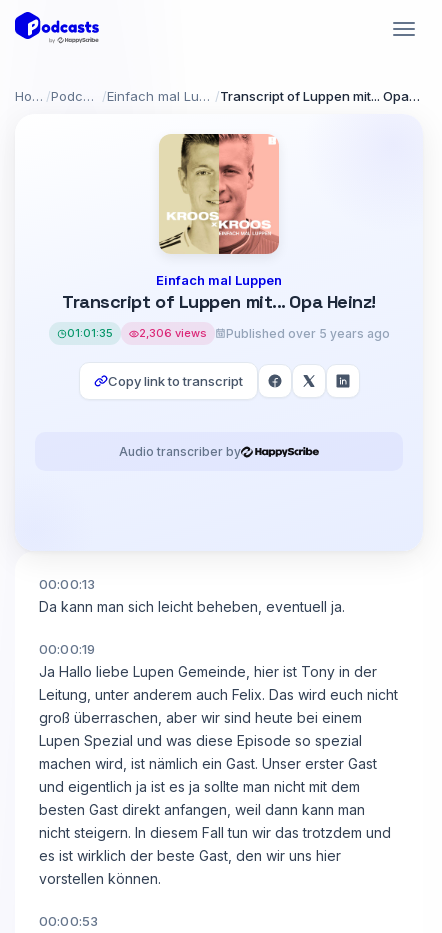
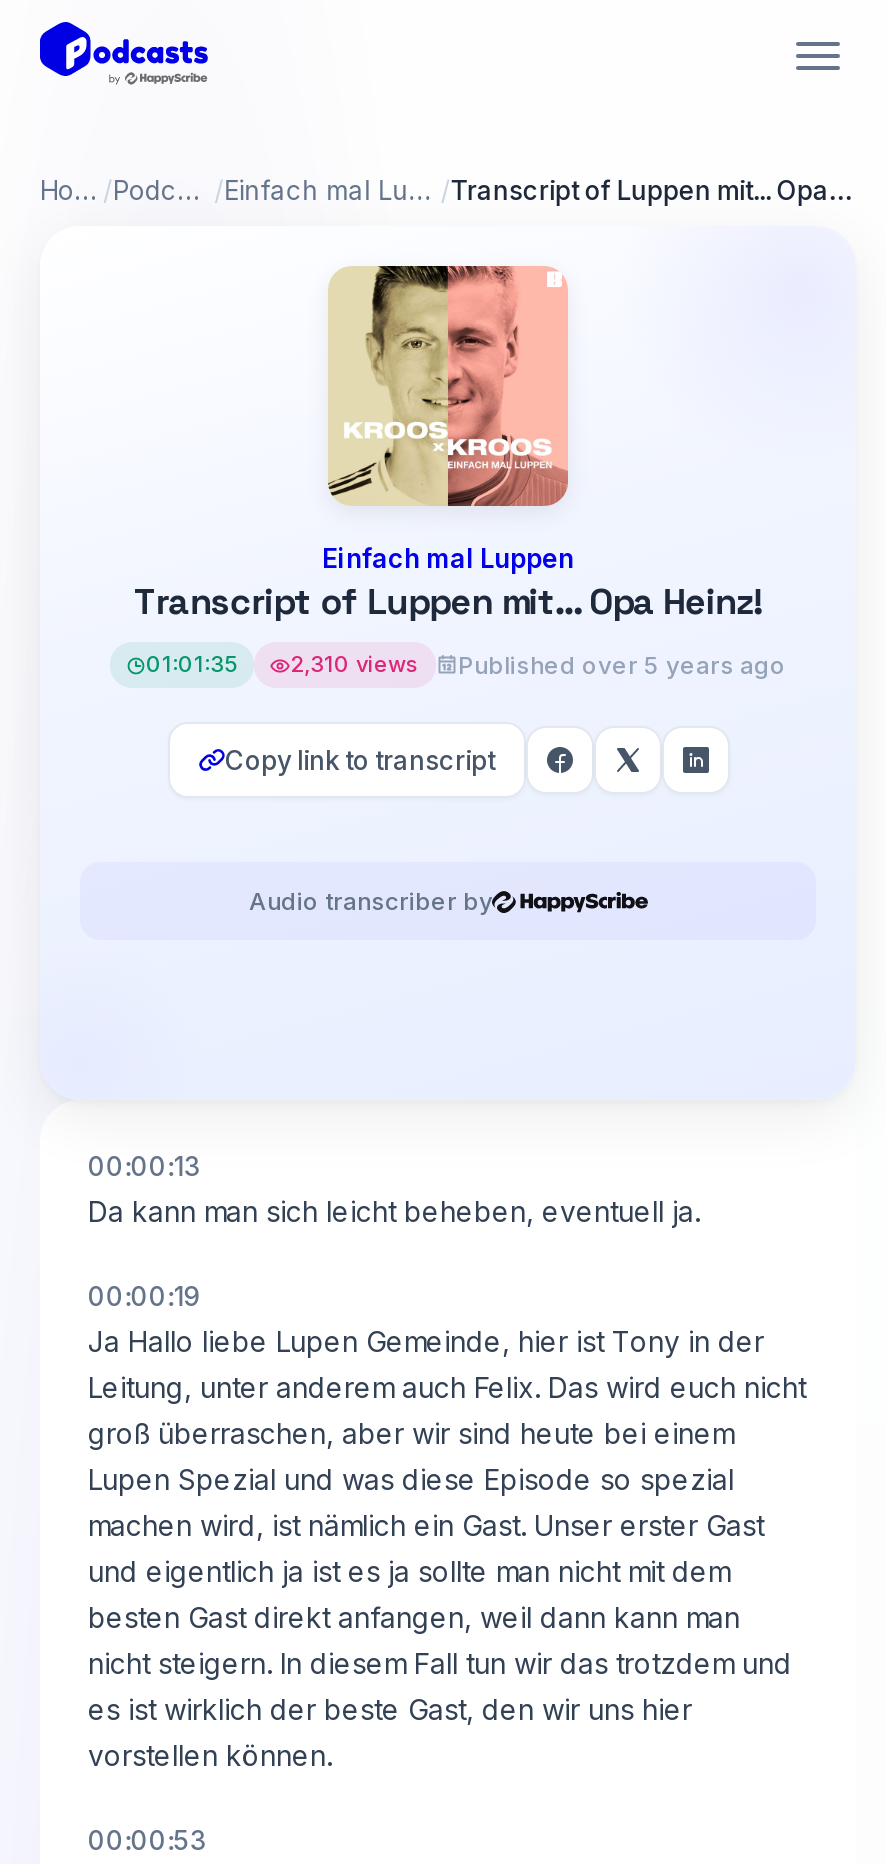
- 01:01:35 2,306 views Published over 5 years ago
+ 01:01:35 2,310 views Published over 5 years ago
